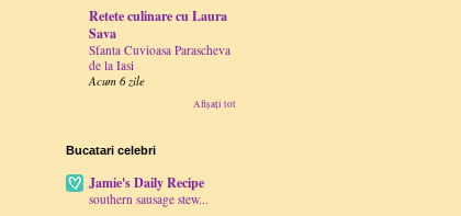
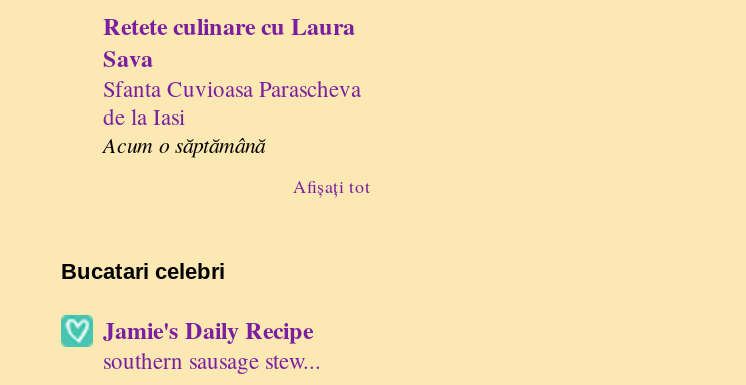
- Acum 6 zile
+ Acum o săptămână
